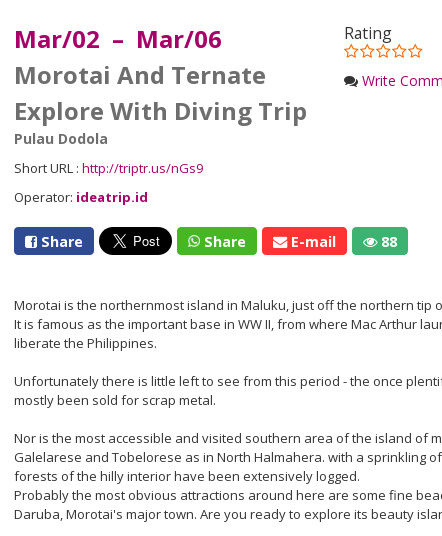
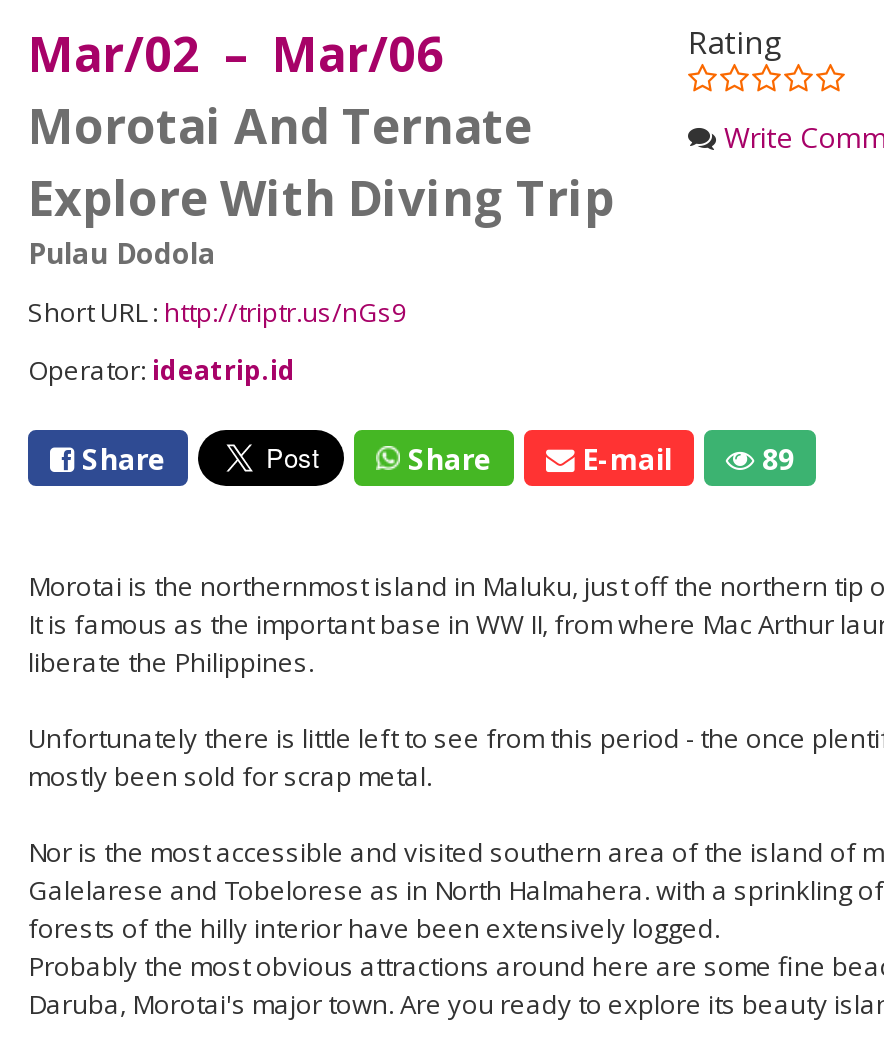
- 88
+ 89
